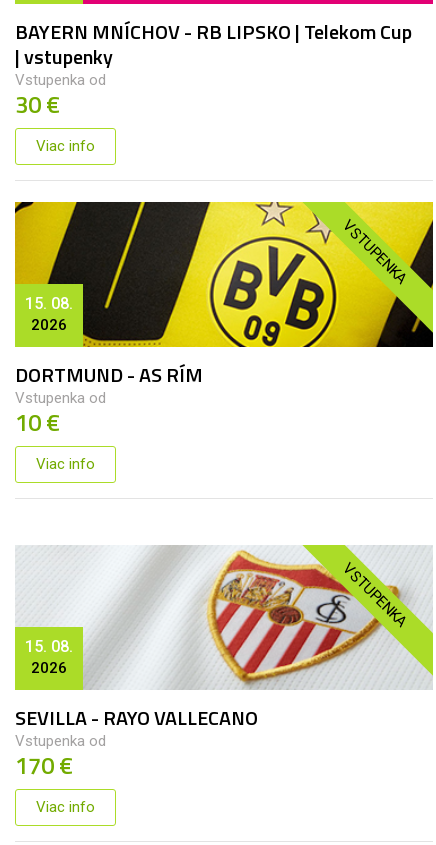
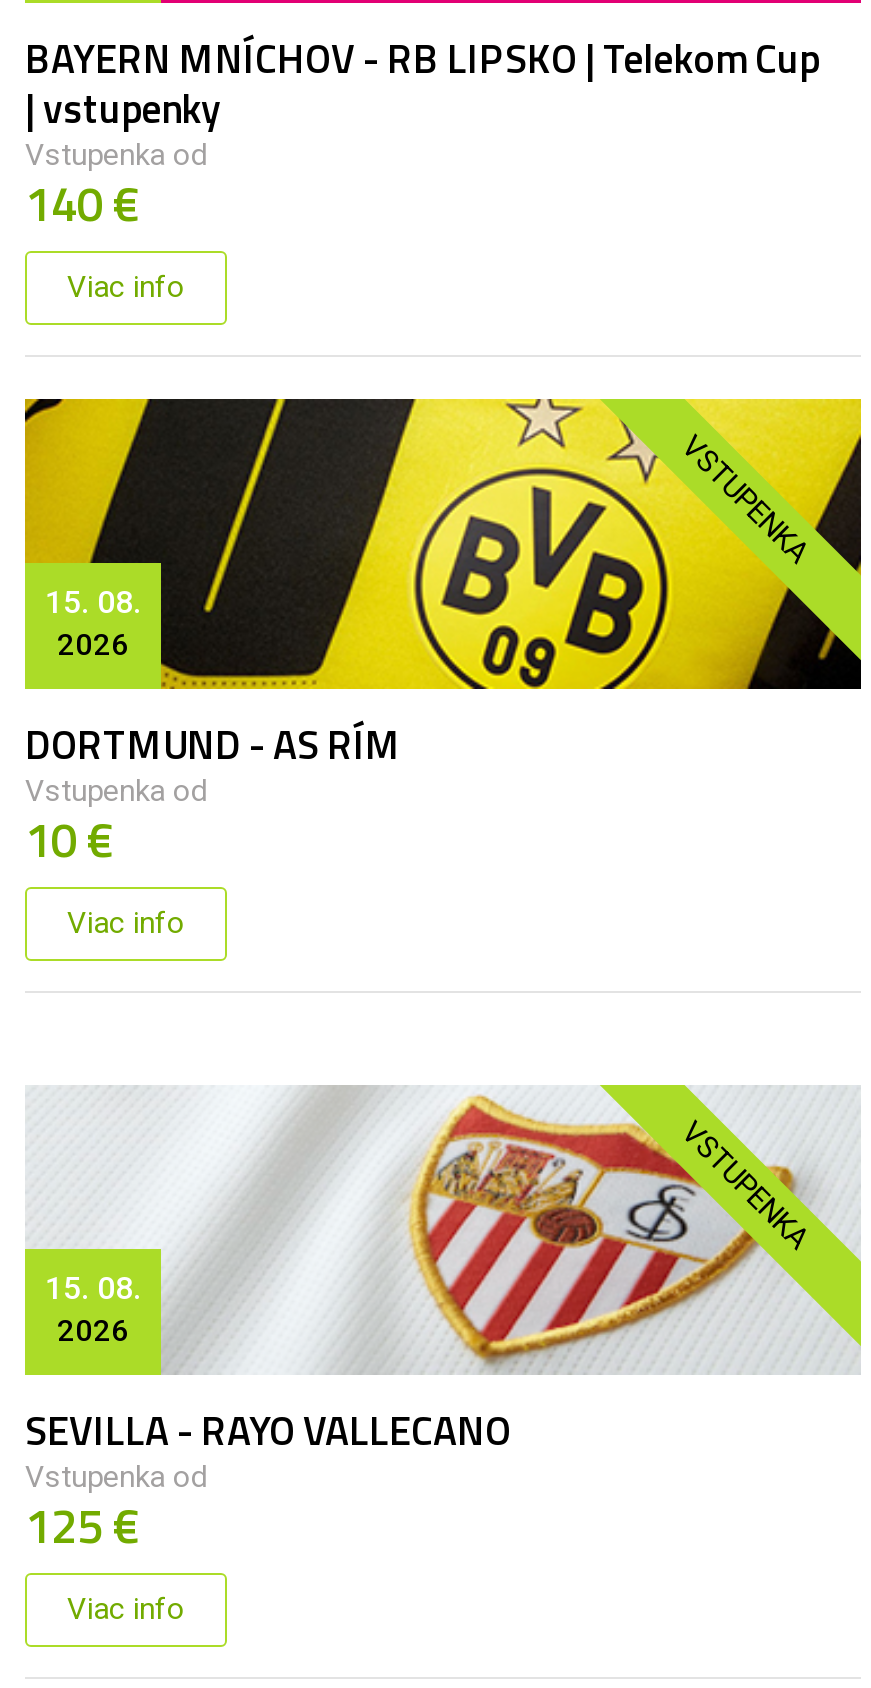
- 30 €
+ 140 €

- 170 €
+ 125 €
